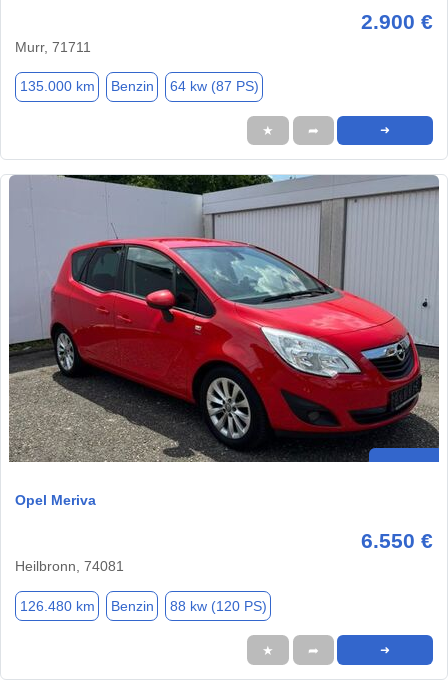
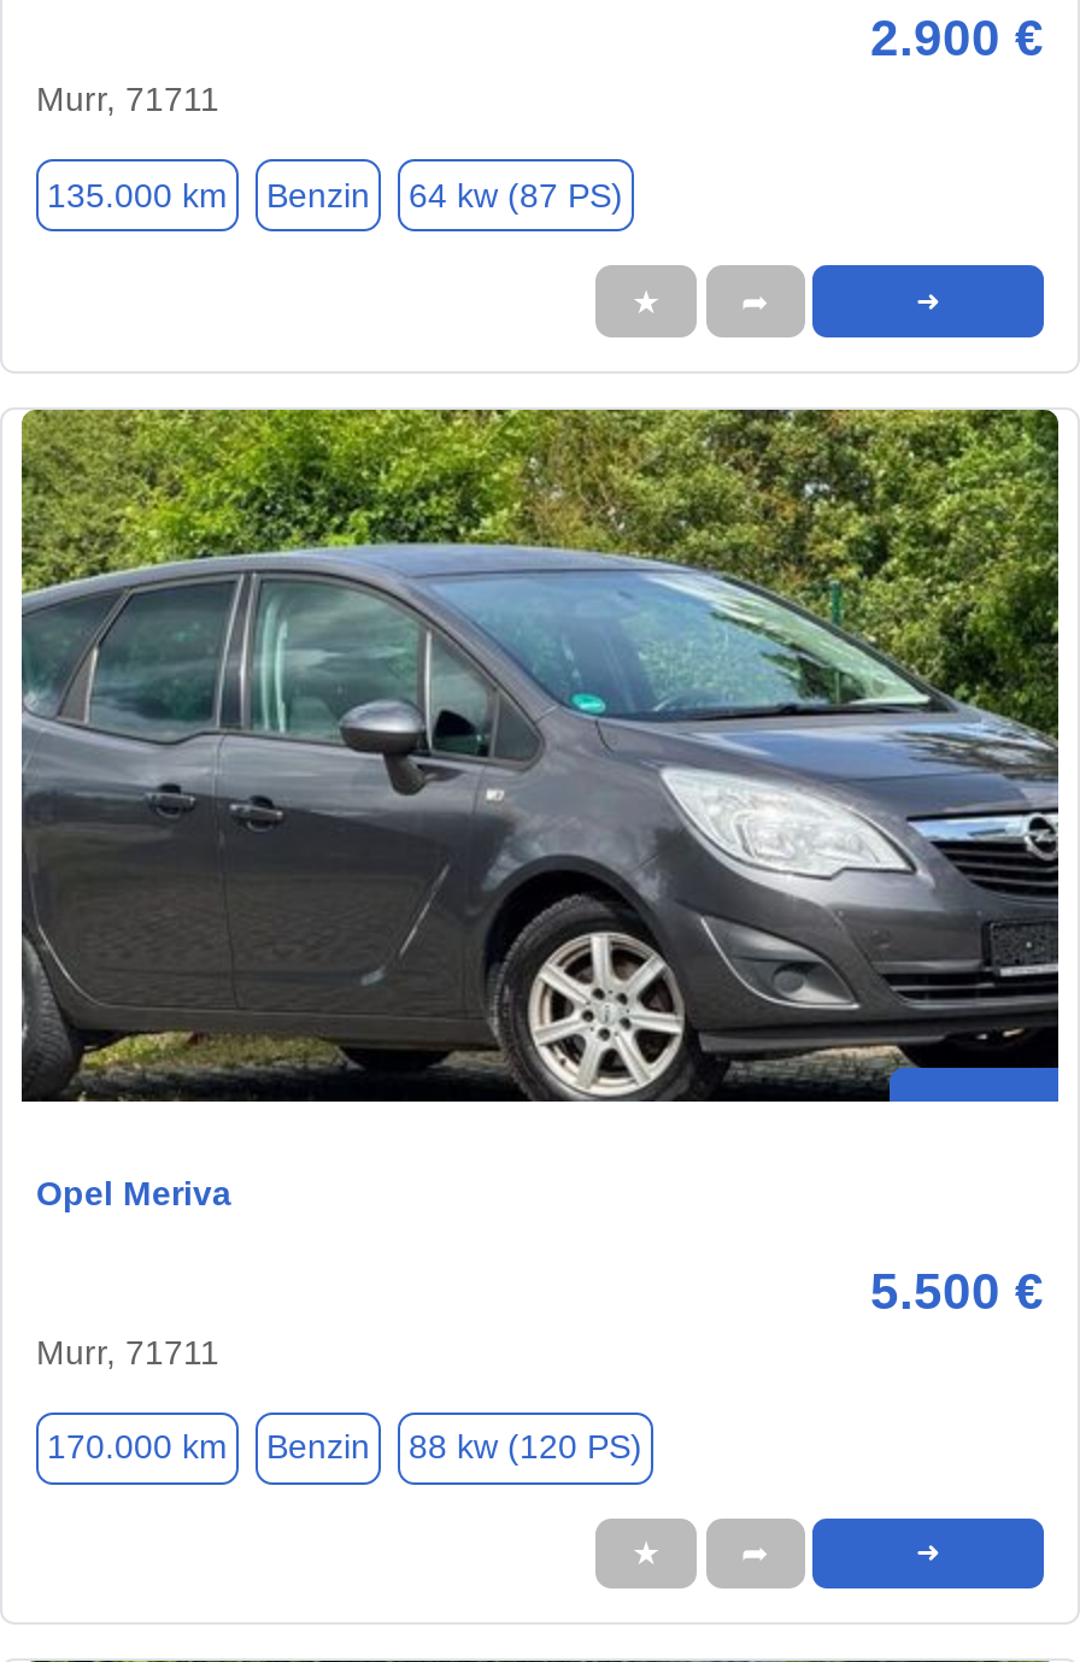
- [image]
+ [image]

- 6.550 €
- Heilbronn, 74081
+ 5.500 €
+ Murr, 71711

- 126.480 km Benzin 88 kw (120 PS)
+ 170.000 km Benzin 88 kw (120 PS)
